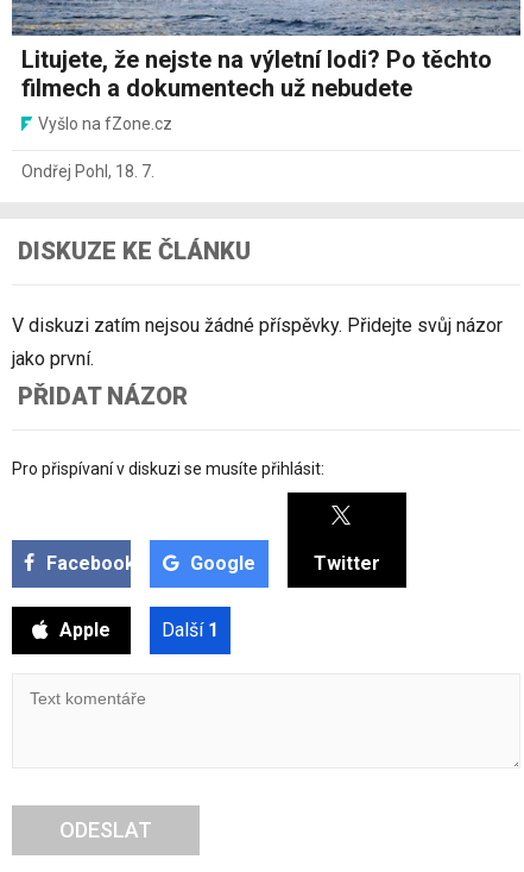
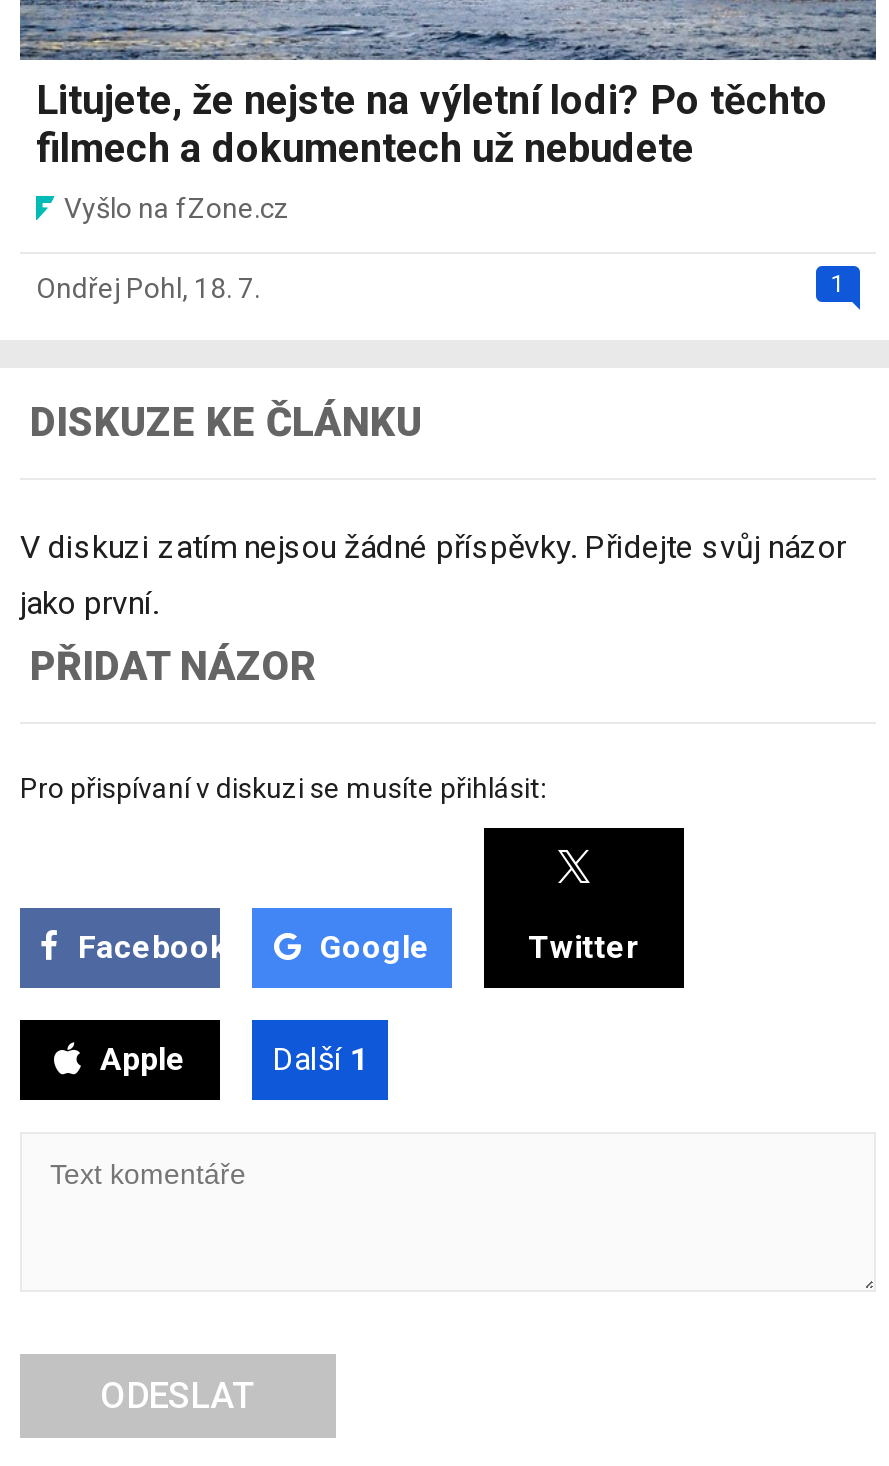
+ 1
